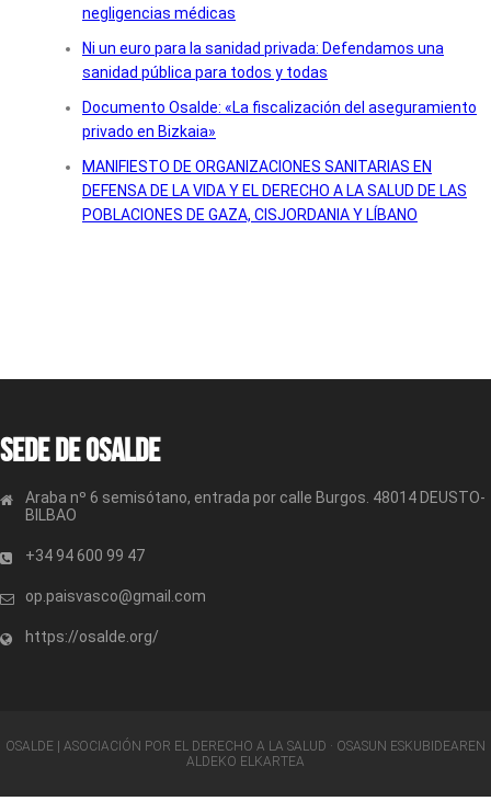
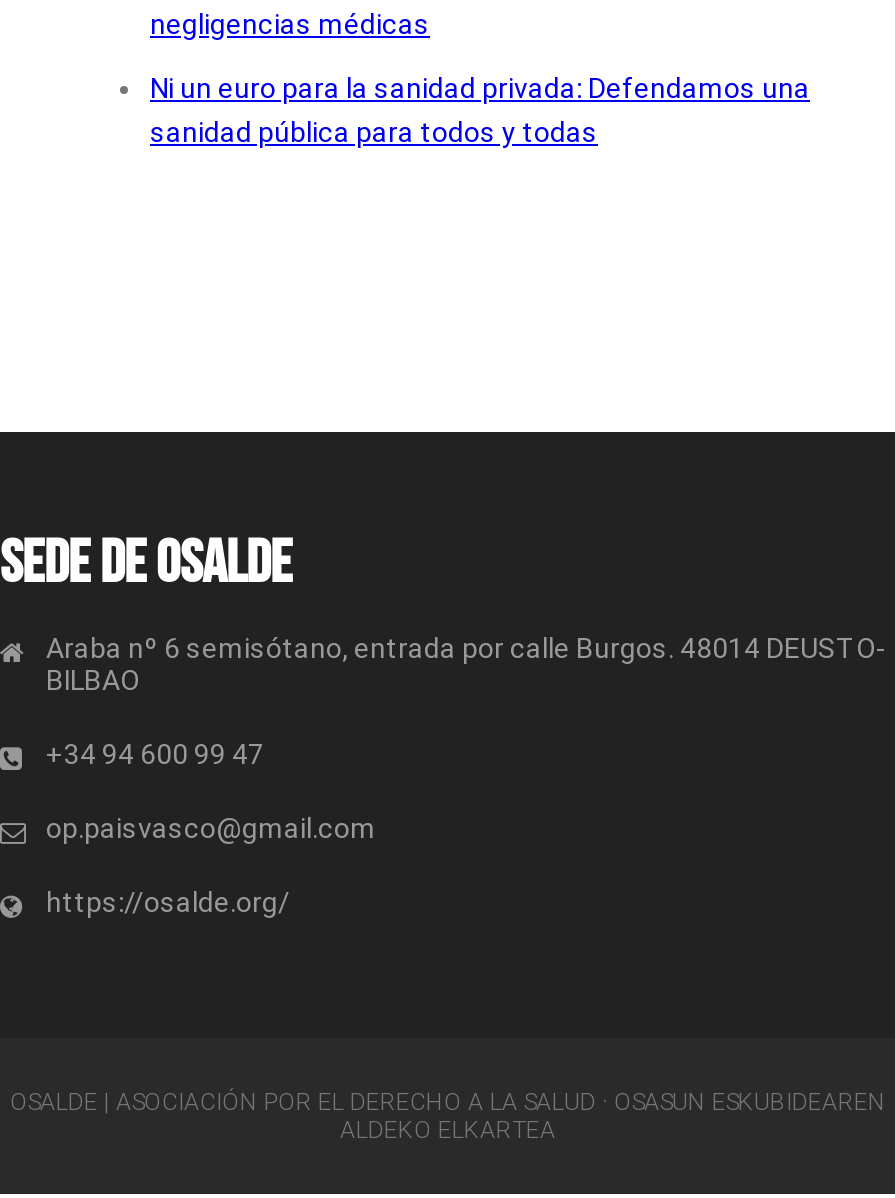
- Documento Osalde: «La fiscalización del aseguramiento
- privado en Bizkaia»
- MANIFIESTO DE ORGANIZACIONES SANITARIAS EN
- DEFENSA DE LA VIDA Y EL DERECHO A LA SALUD DE LAS
- POBLACIONES DE GAZA, CISJORDANIA Y LÍBANO
